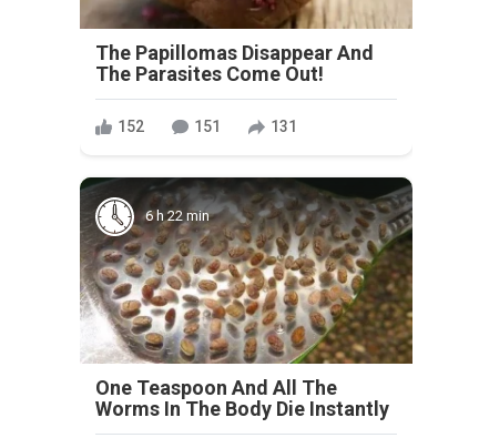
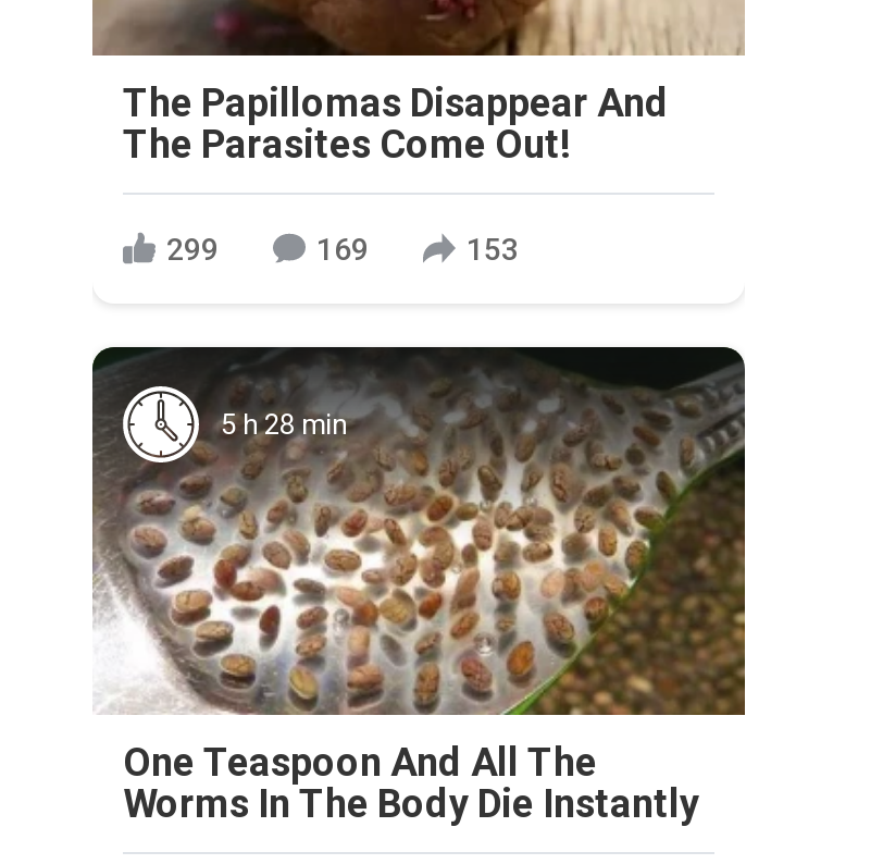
- 152
+ 299

- 151
+ 169

- 131
+ 153

- 6 h 22 min
+ 5 h 28 min
